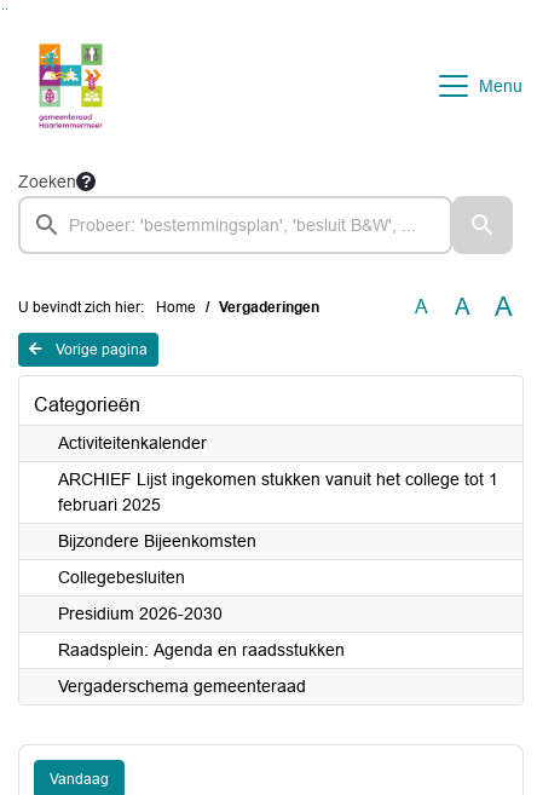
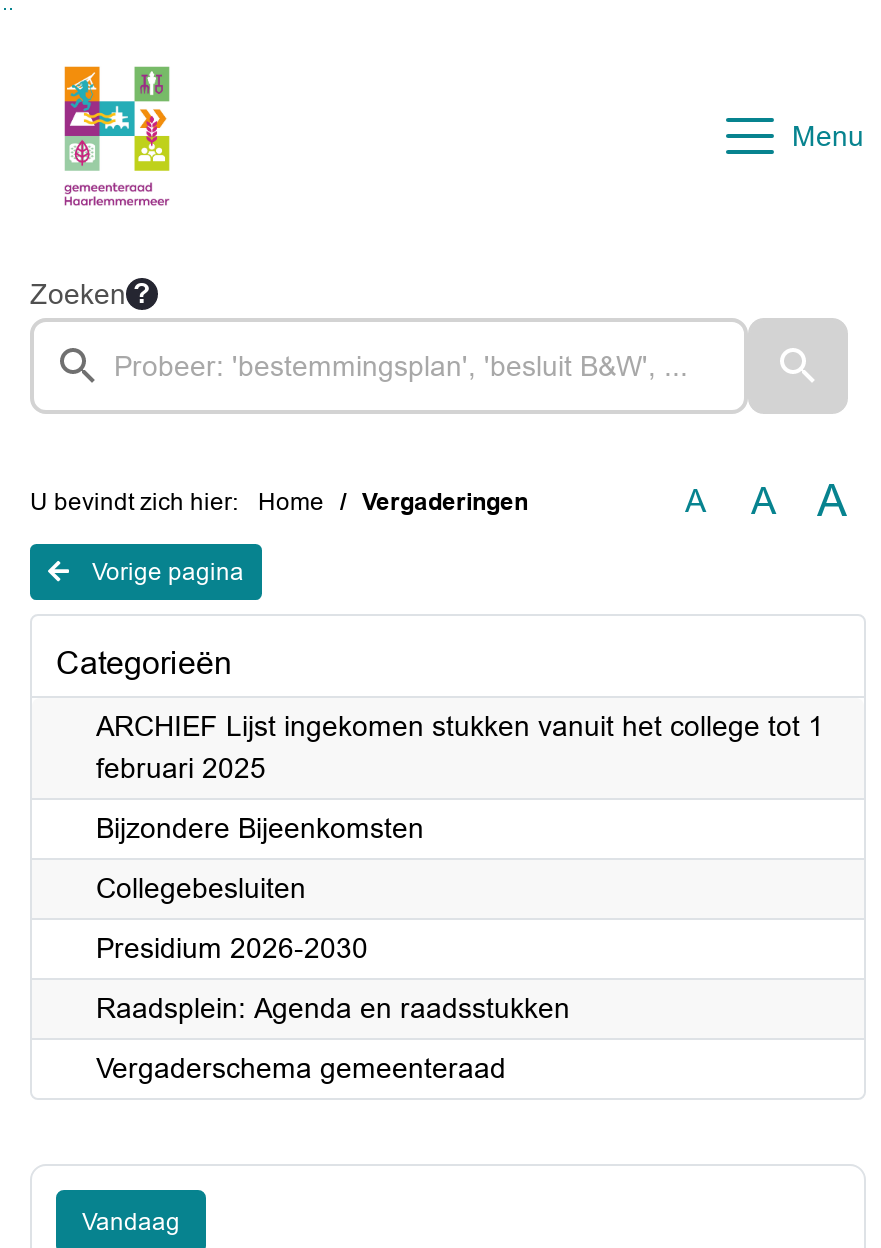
- Activiteitenkalender
